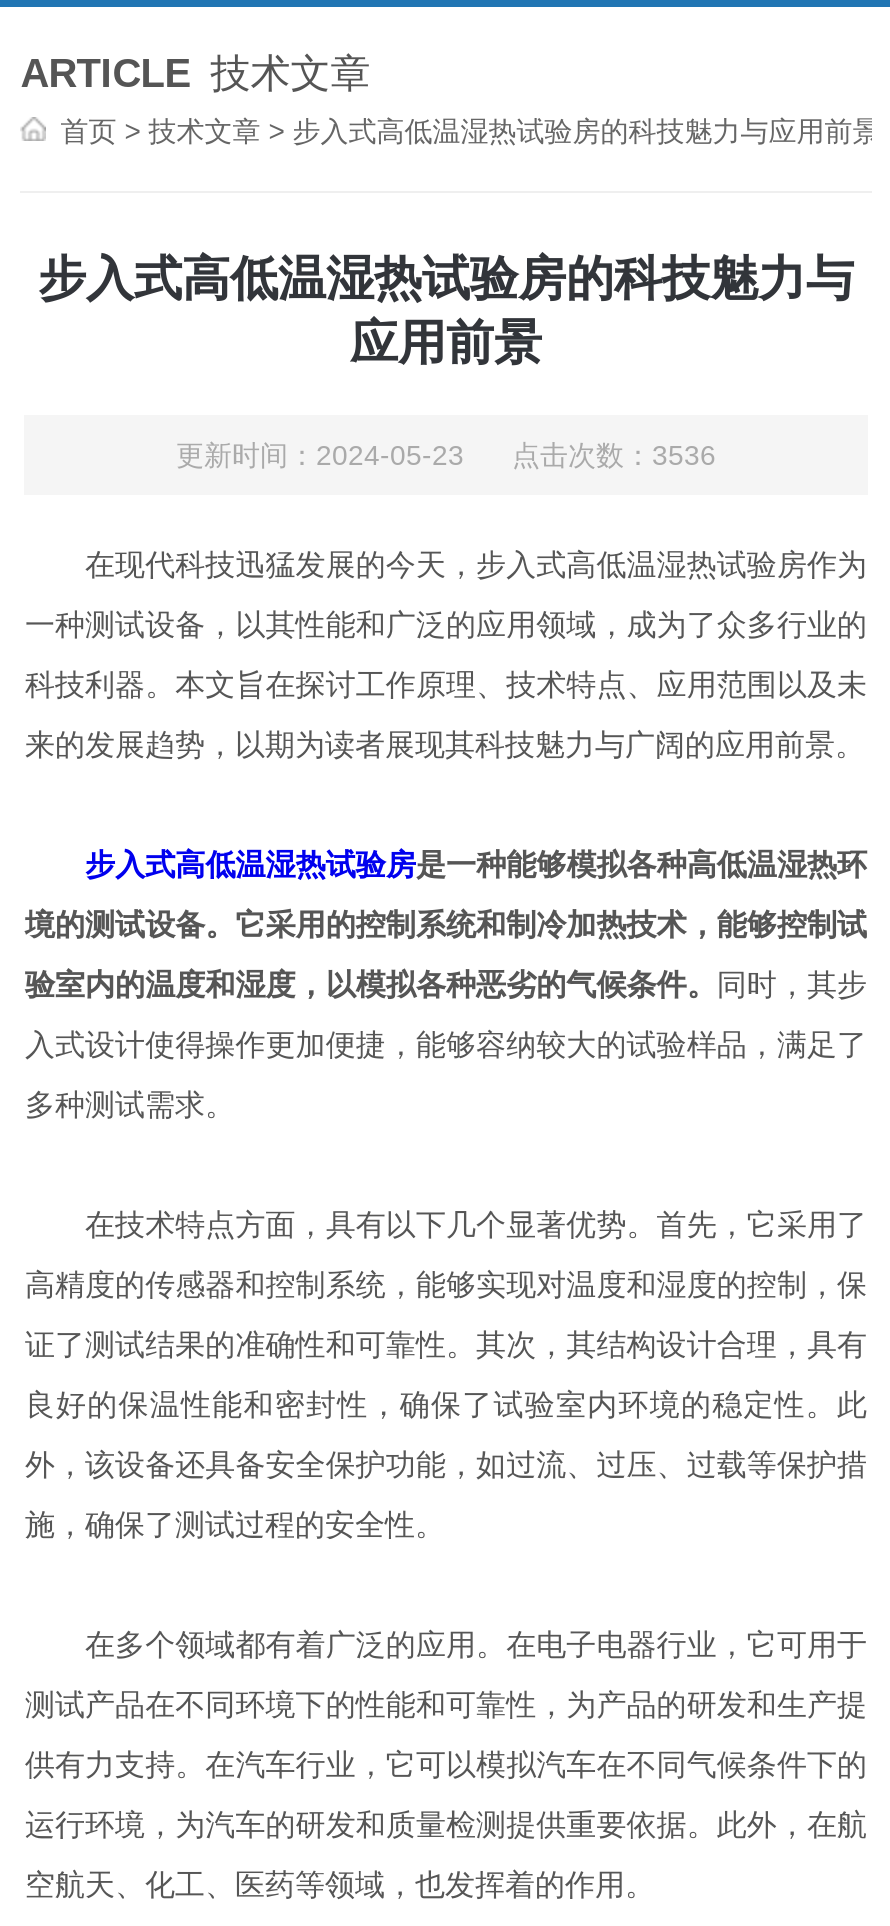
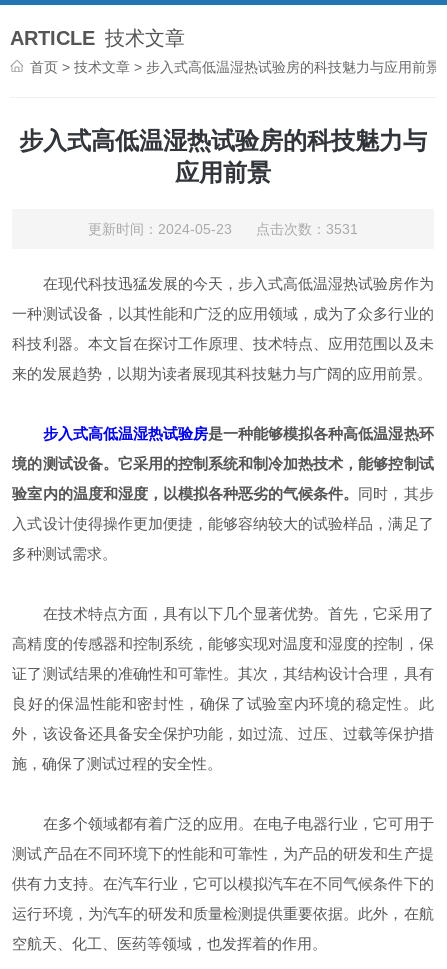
- 更新时间：2024-05-23 点击次数：3536
+ 更新时间：2024-05-23 点击次数：3531
